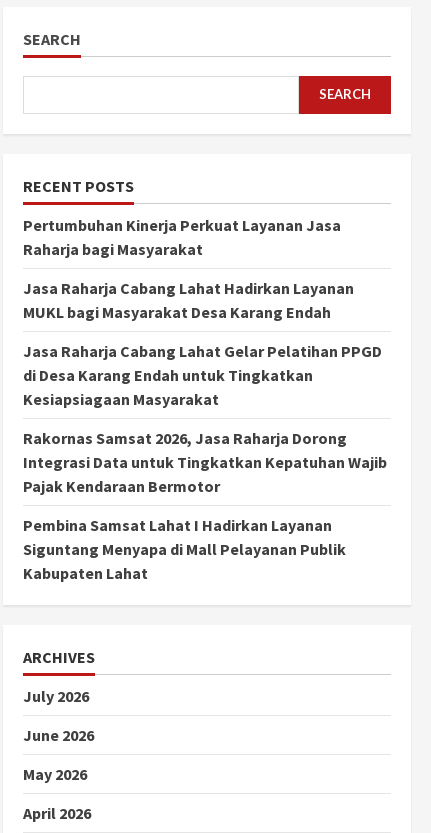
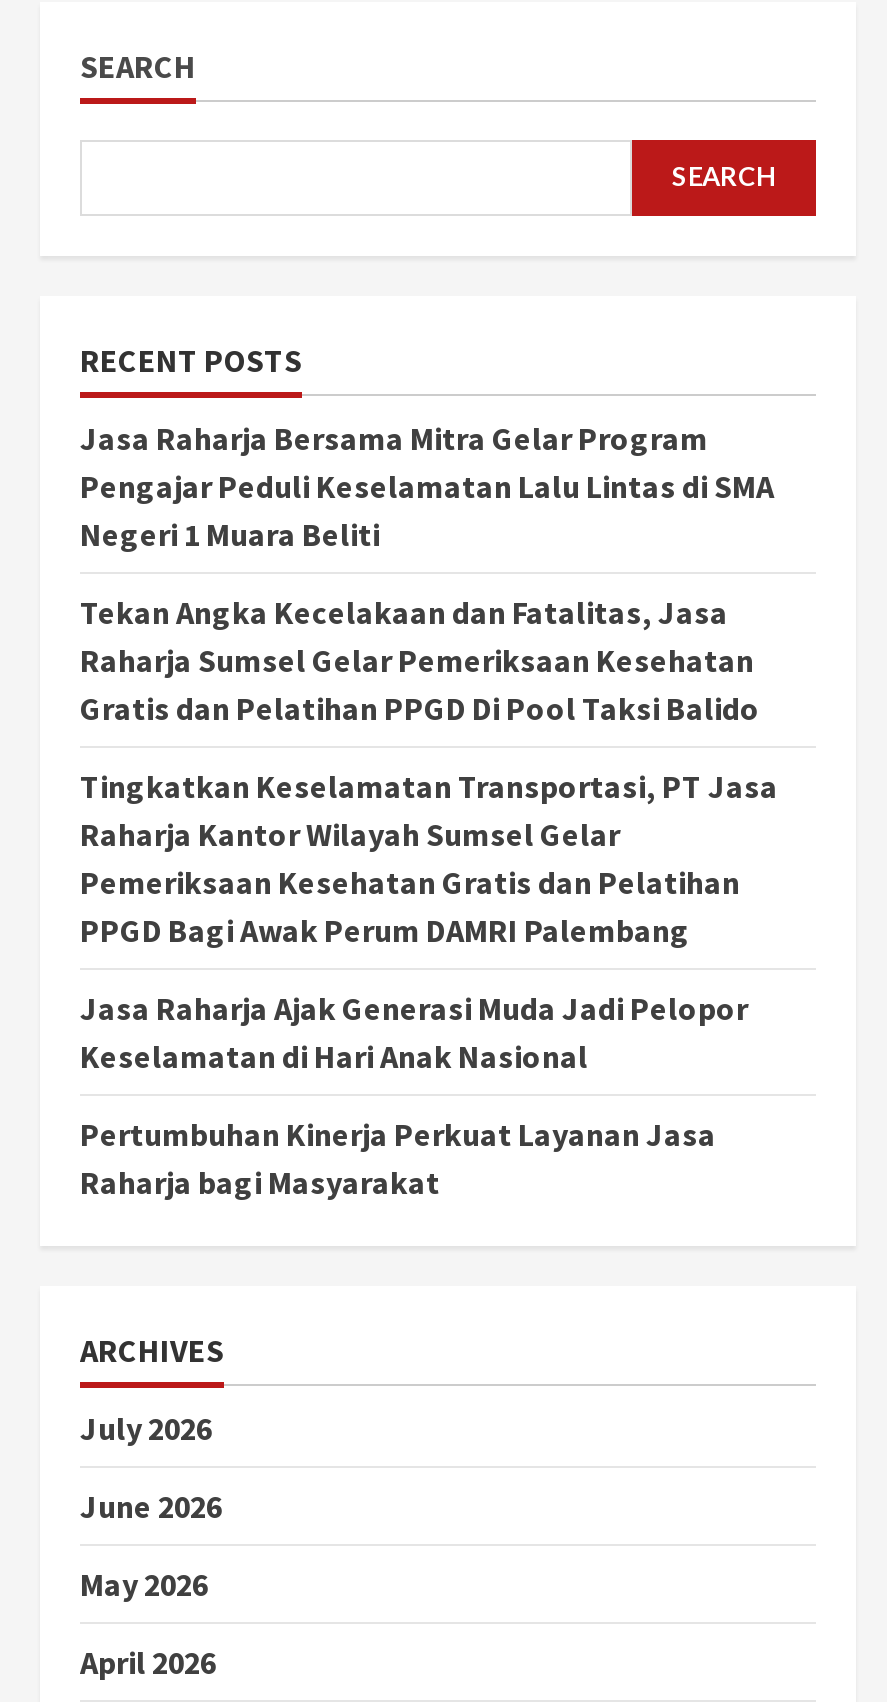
+ Jasa Raharja Bersama Mitra Gelar Program
+ Pengajar Peduli Keselamatan Lalu Lintas di SMA
+ Negeri 1 Muara Beliti
+ Tekan Angka Kecelakaan dan Fatalitas, Jasa
+ Raharja Sumsel Gelar Pemeriksaan Kesehatan
+ Gratis dan Pelatihan PPGD Di Pool Taksi Balido
+ Tingkatkan Keselamatan Transportasi, PT Jasa
+ Raharja Kantor Wilayah Sumsel Gelar
+ Pemeriksaan Kesehatan Gratis dan Pelatihan
+ PPGD Bagi Awak Perum DAMRI Palembang
+ Jasa Raharja Ajak Generasi Muda Jadi Pelopor
+ Keselamatan di Hari Anak Nasional

moved down: Pertumbuhan Kinerja Perkuat Layanan Jasa | Raharja bagi Masyarakat

- Jasa Raharja Cabang Lahat Hadirkan Layanan
- MUKL bagi Masyarakat Desa Karang Endah
- Jasa Raharja Cabang Lahat Gelar Pelatihan PPGD
- di Desa Karang Endah untuk Tingkatkan
- Kesiapsiagaan Masyarakat
- Rakornas Samsat 2026, Jasa Raharja Dorong
- Integrasi Data untuk Tingkatkan Kepatuhan Wajib
- Pajak Kendaraan Bermotor
- Pembina Samsat Lahat I Hadirkan Layanan
- Siguntang Menyapa di Mall Pelayanan Publik
- Kabupaten Lahat
